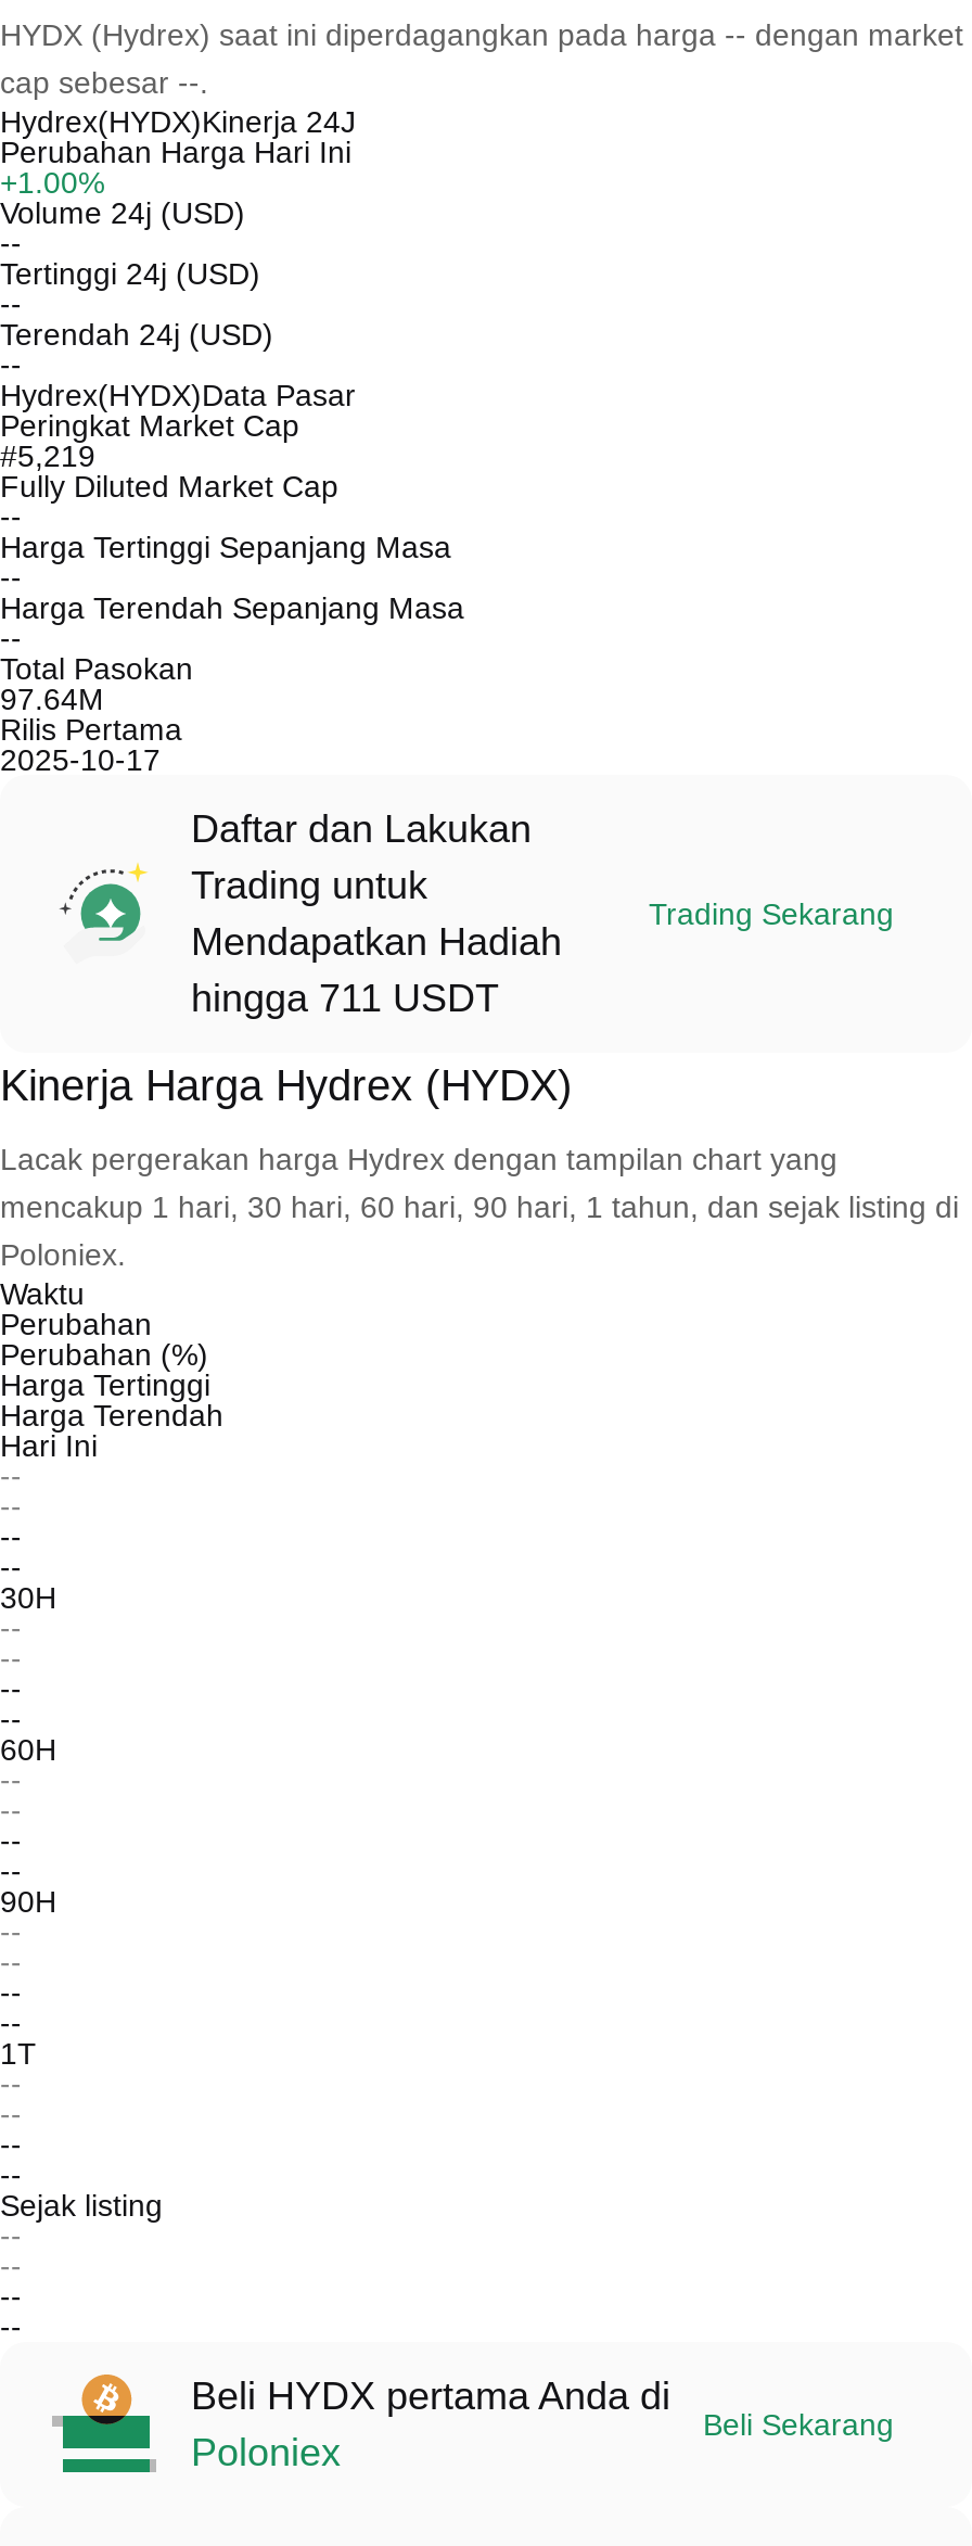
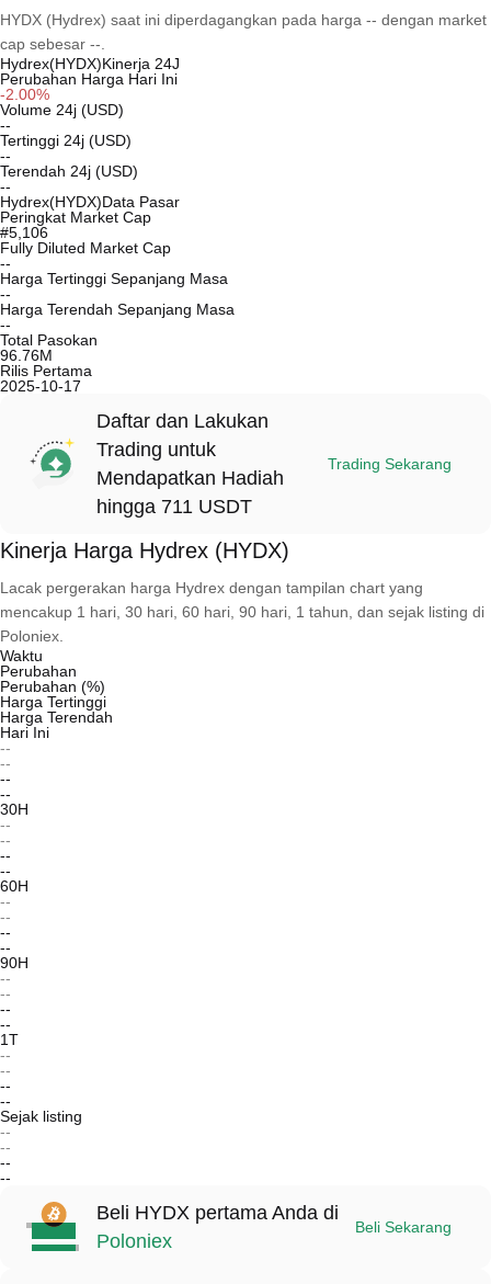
- +1.00%
+ -2.00%

- #5,219
+ #5,106

- 97.64M
+ 96.76M
